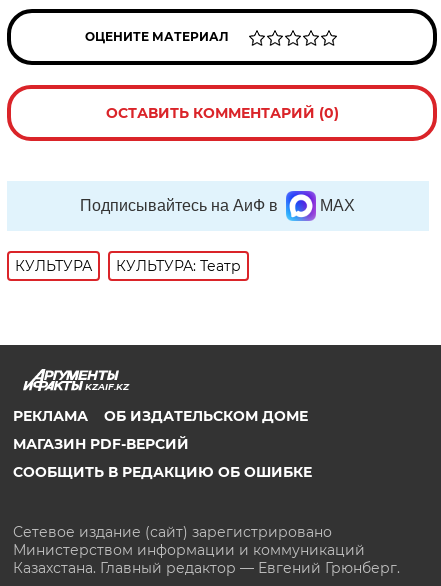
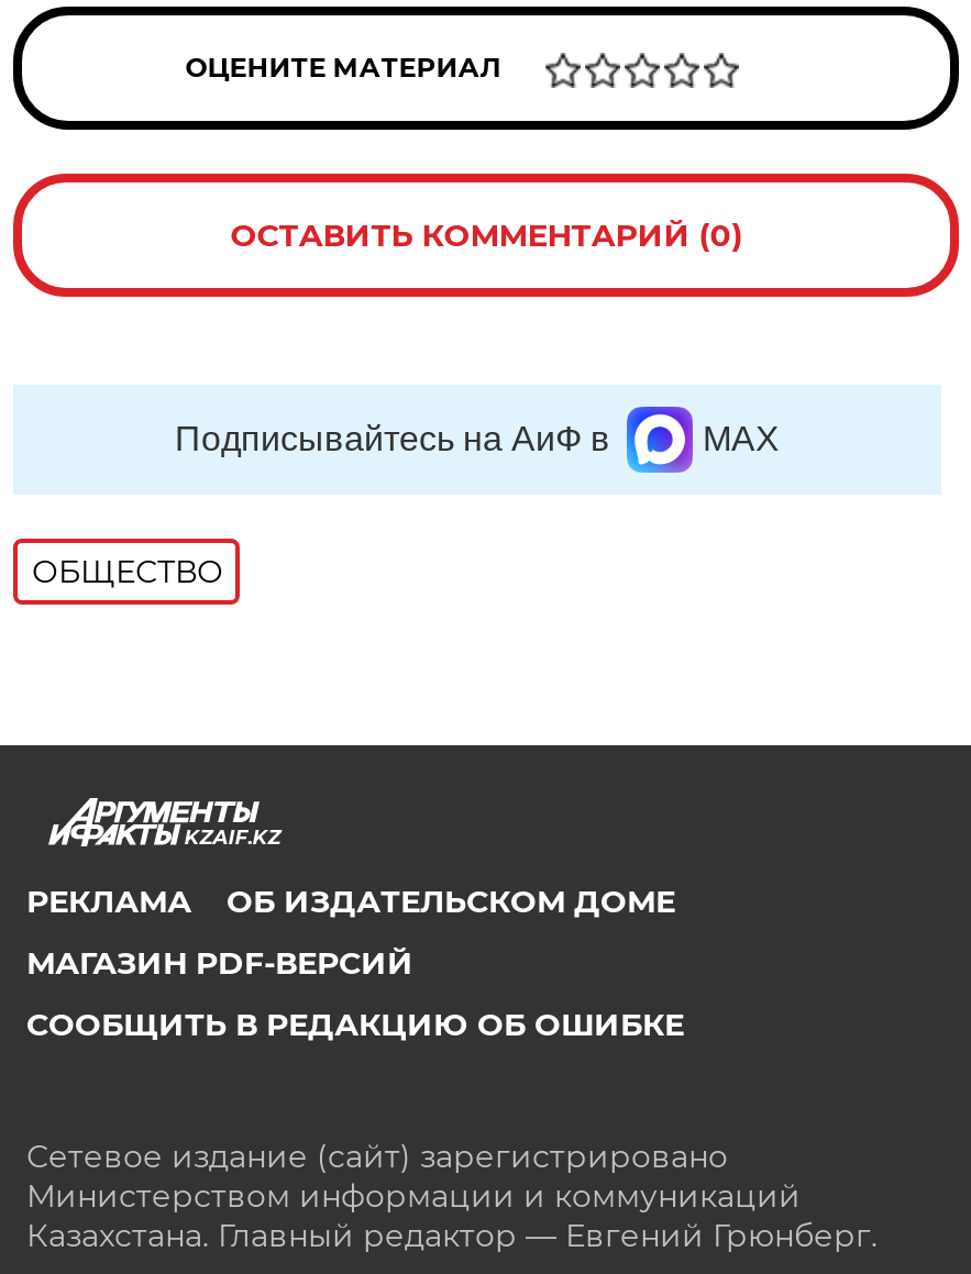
- КУЛЬТУРА
- КУЛЬТУРА: Театр
+ ОБЩЕСТВО
